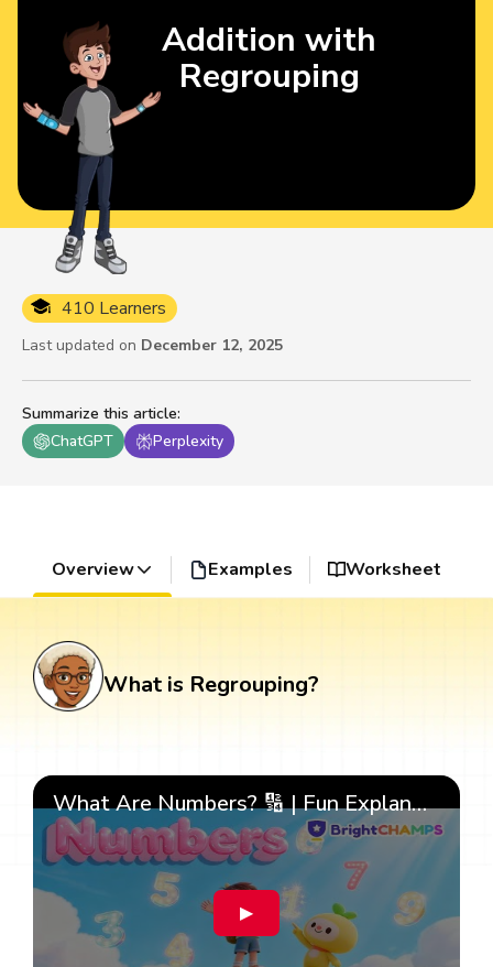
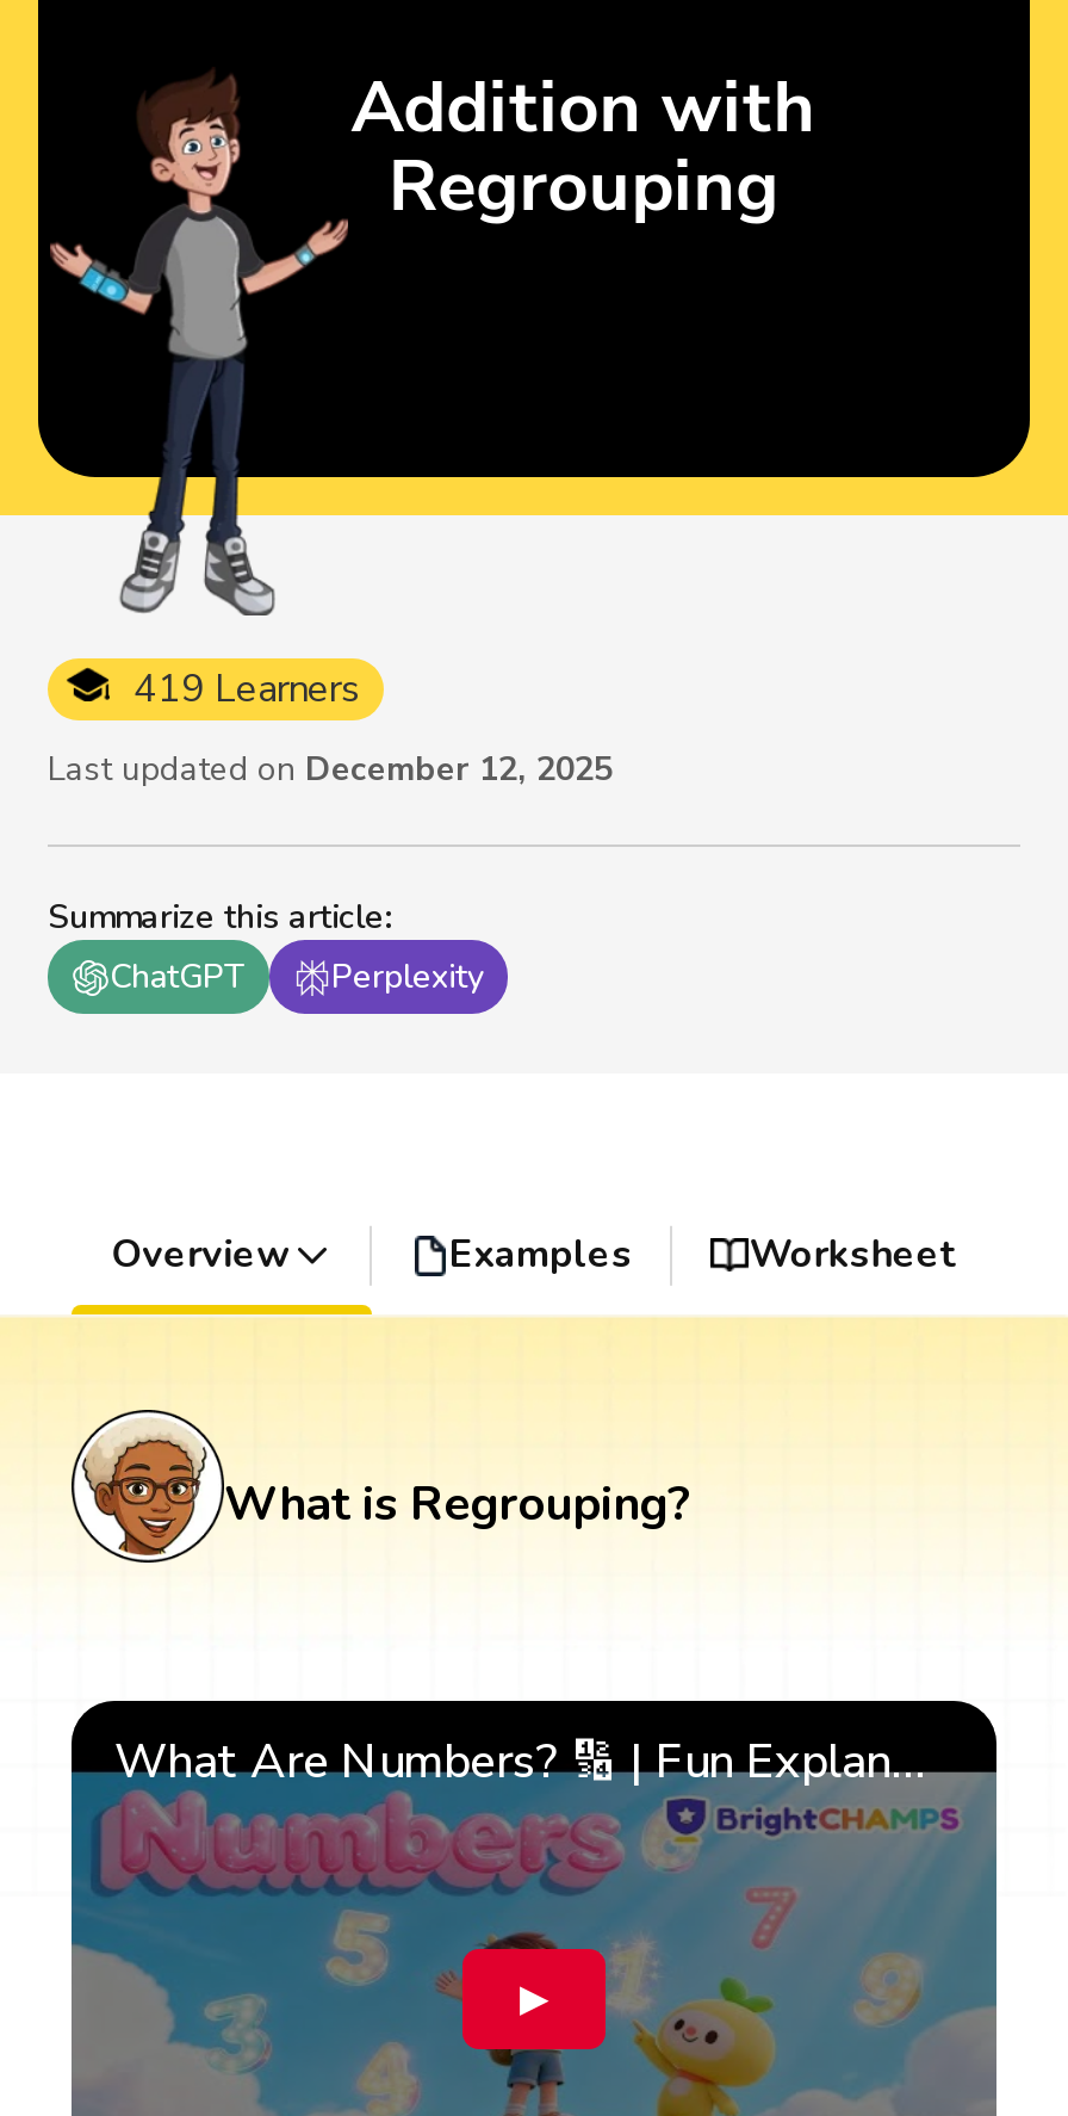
- 410 Learners
+ 419 Learners
